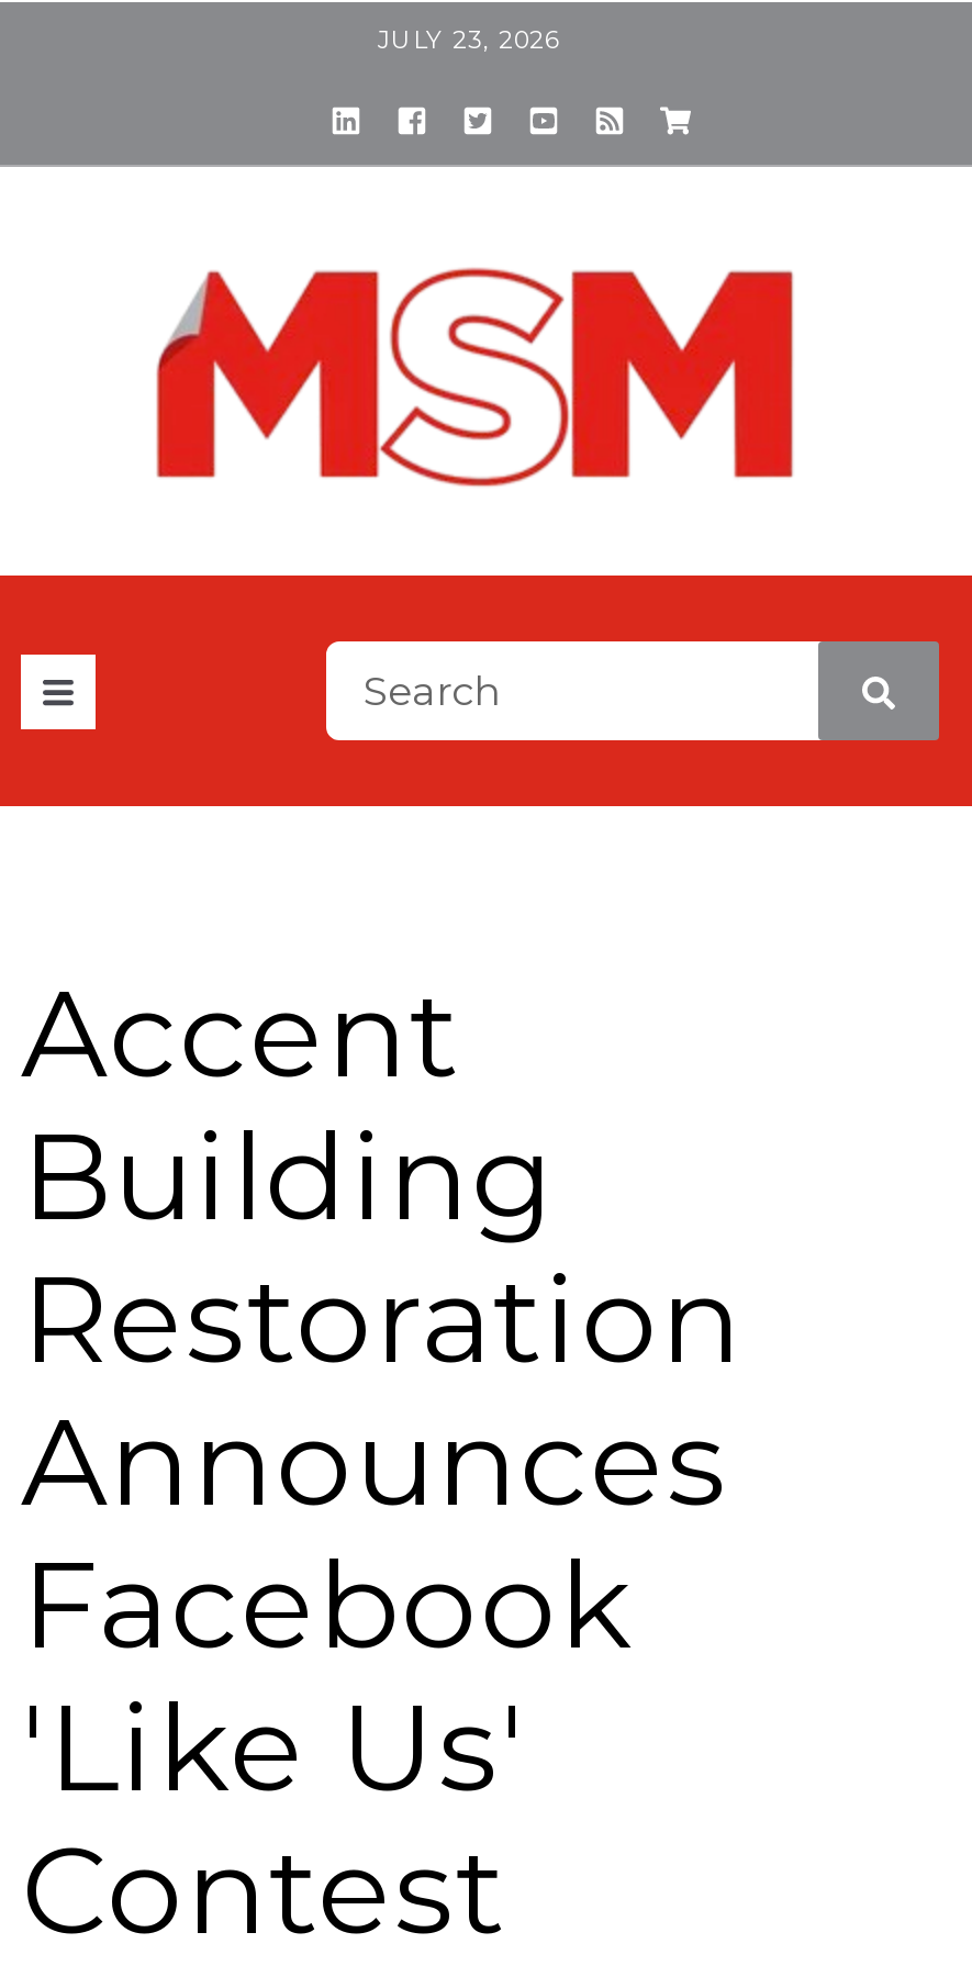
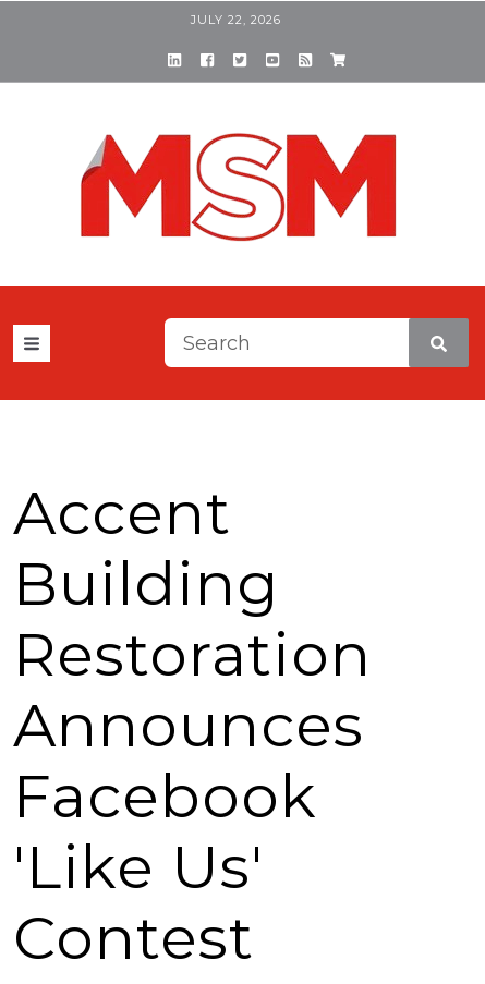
- JULY 23, 2026
+ JULY 22, 2026
